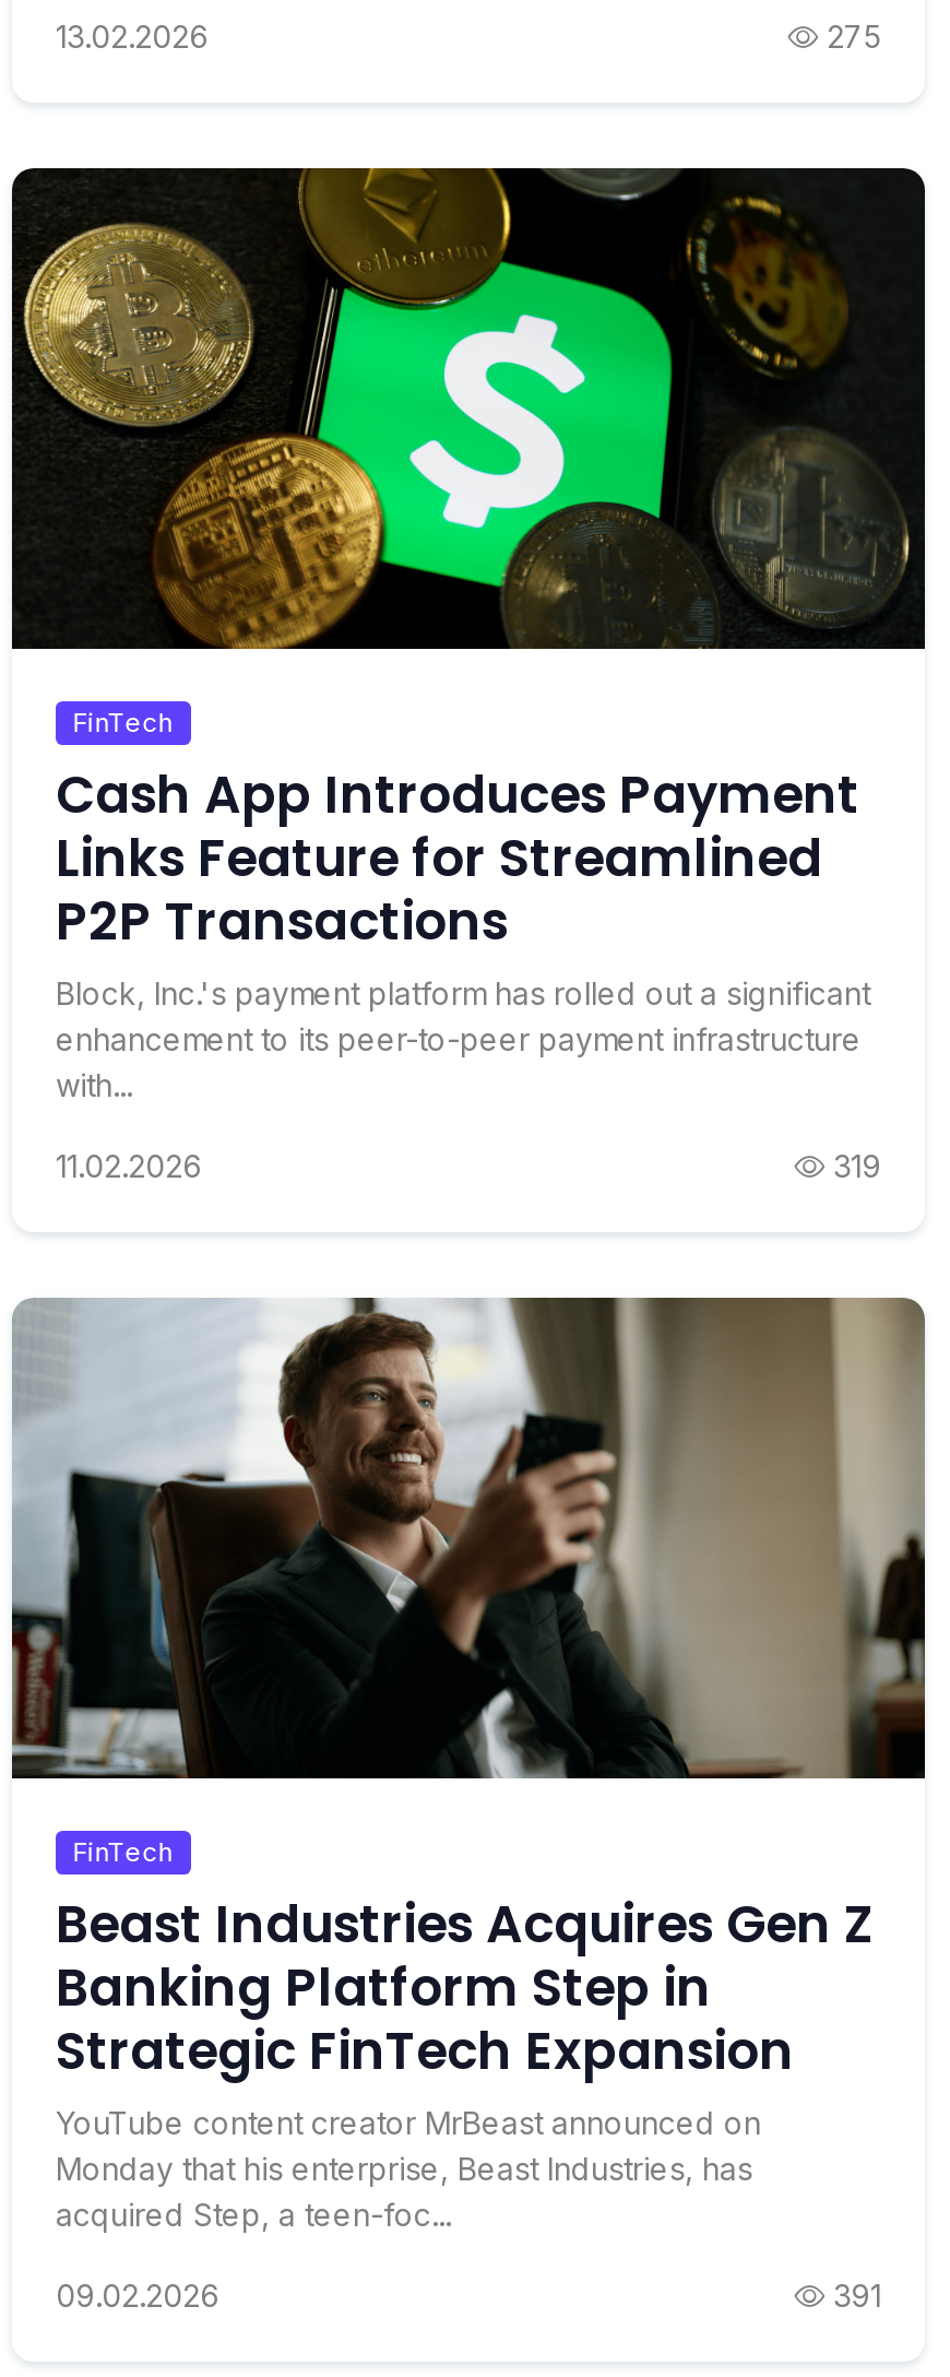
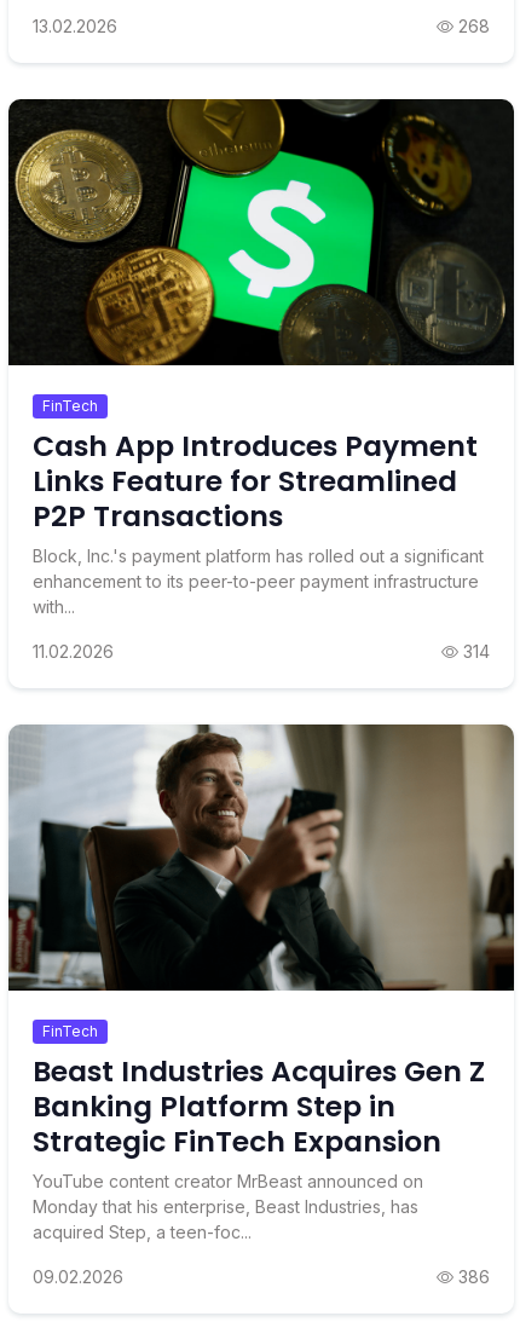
- 275
+ 268

- 319
+ 314

- 391
+ 386
